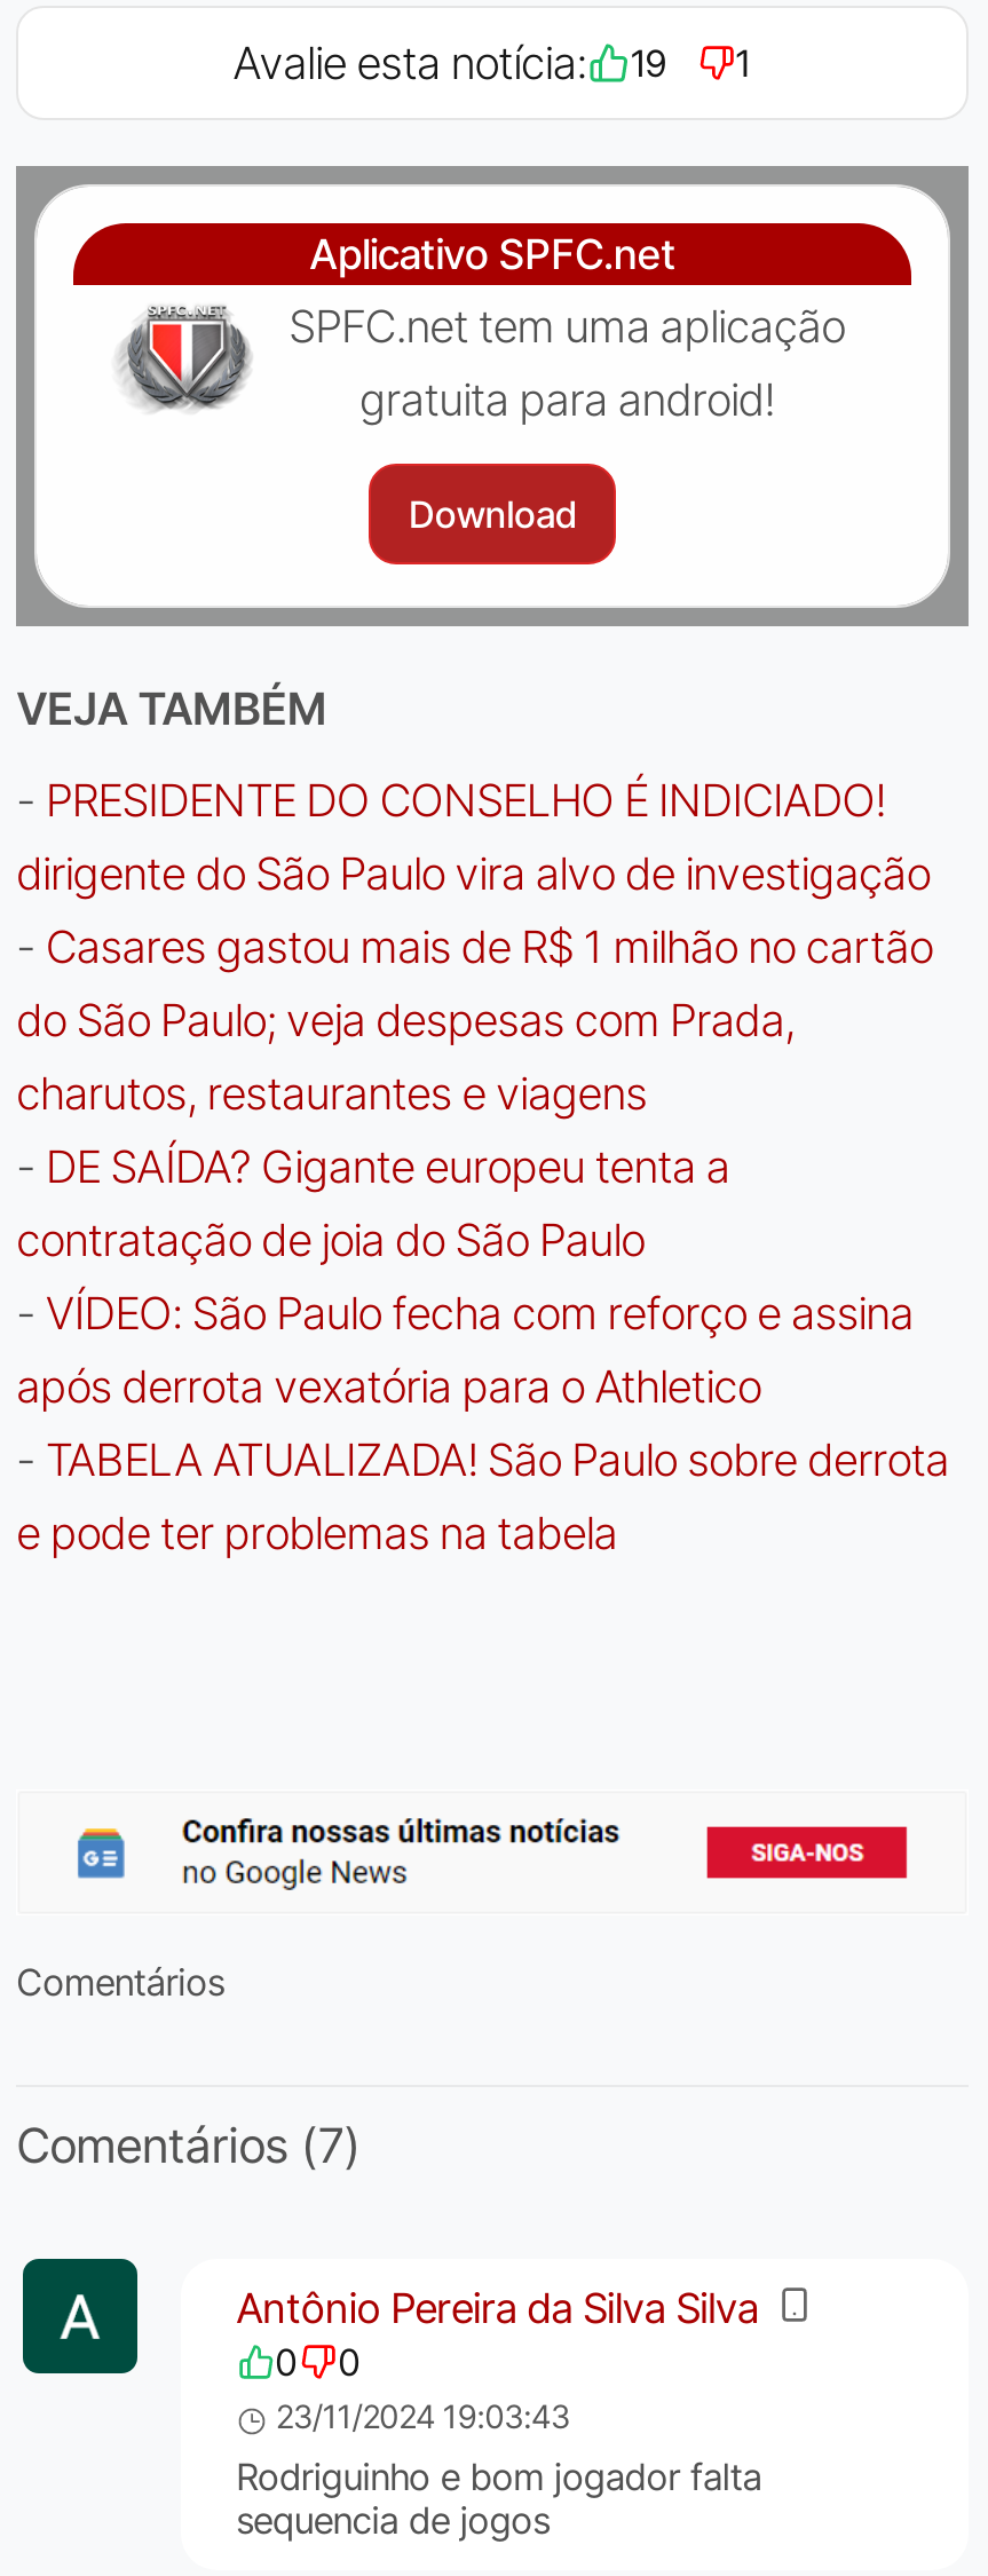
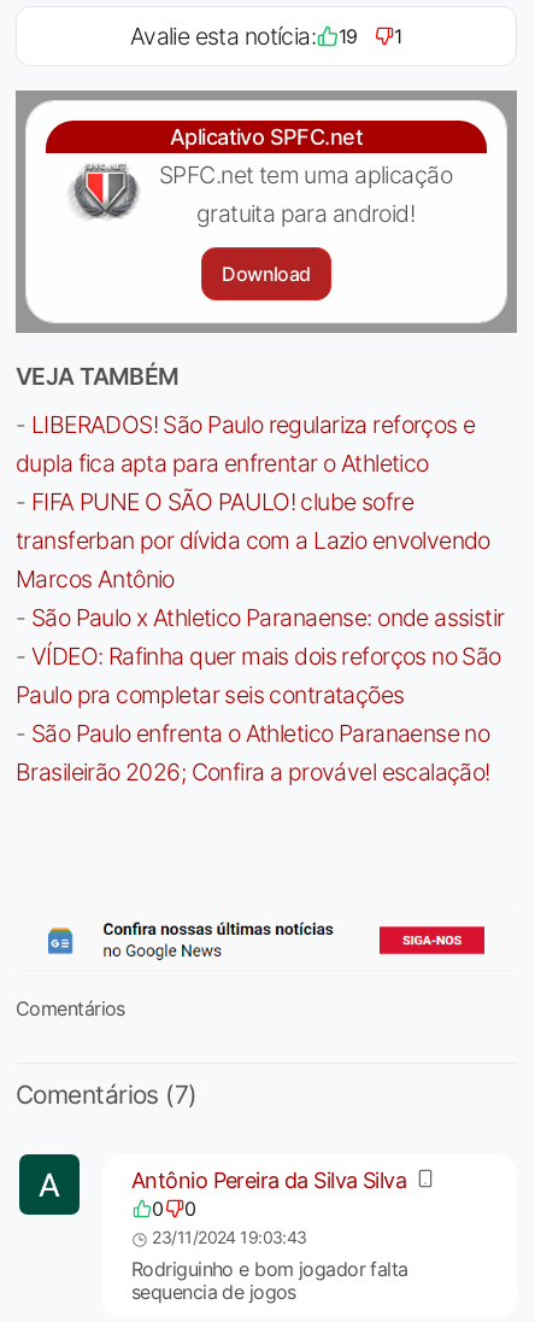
- - PRESIDENTE DO CONSELHO É INDICIADO!
- dirigente do São Paulo vira alvo de investigação
- - Casares gastou mais de R$ 1 milhão no cartão
- do São Paulo; veja despesas com Prada,
- charutos, restaurantes e viagens
- - DE SAÍDA? Gigante europeu tenta a
- contratação de joia do São Paulo
- - VÍDEO: São Paulo fecha com reforço e assina
- após derrota vexatória para o Athletico
- - TABELA ATUALIZADA! São Paulo sobre derrota
- e pode ter problemas na tabela
+ - LIBERADOS! São Paulo regulariza reforços e
+ dupla fica apta para enfrentar o Athletico
+ - FIFA PUNE O SÃO PAULO! clube sofre
+ transferban por dívida com a Lazio envolvendo
+ Marcos Antônio
+ - São Paulo x Athletico Paranaense: onde assistir
+ - VÍDEO: Rafinha quer mais dois reforços no São
+ Paulo pra completar seis contratações
+ - São Paulo enfrenta o Athletico Paranaense no
+ Brasileirão 2026; Confira a provável escalação!
